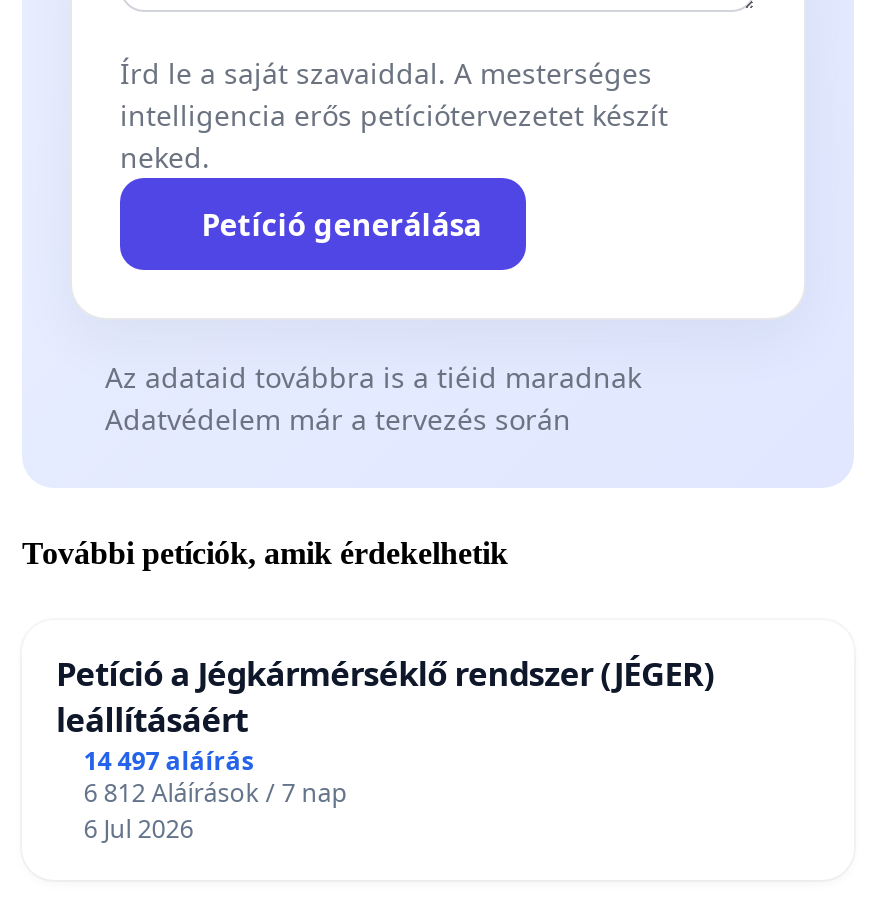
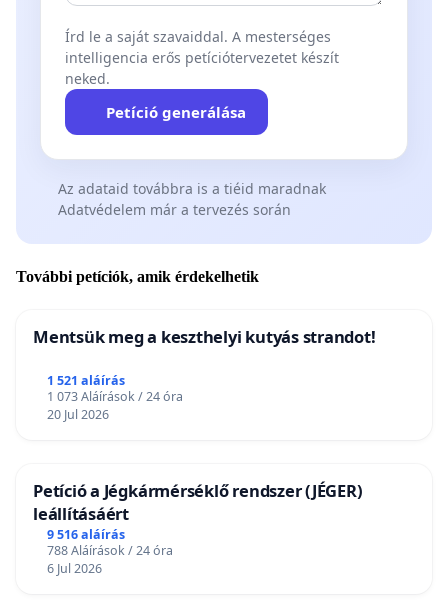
+ Mentsük meg a keszthelyi kutyás strandot!
+ 1 521 aláírás
+ 1 073 Aláírások / 24 óra
+ 20 Jul 2026

- 14 497 aláírás
+ 9 516 aláírás

- 6 812 Aláírások / 7 nap
+ 788 Aláírások / 24 óra
